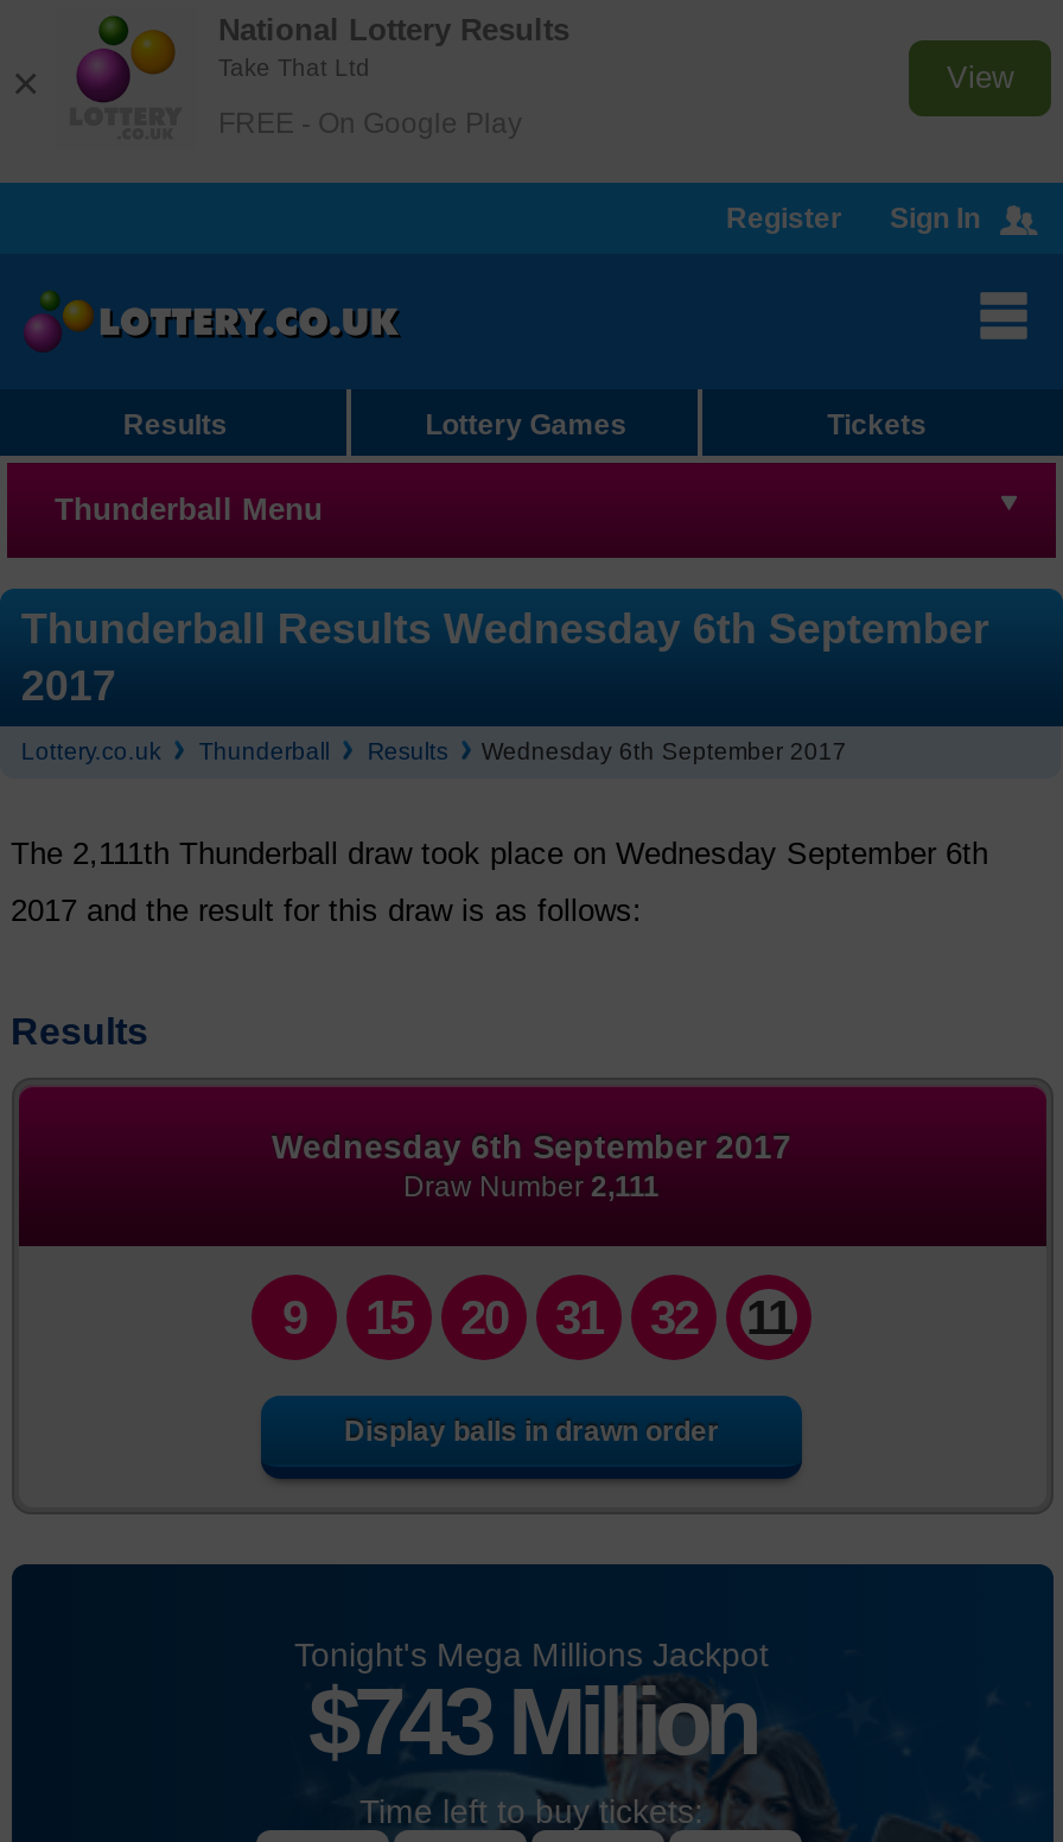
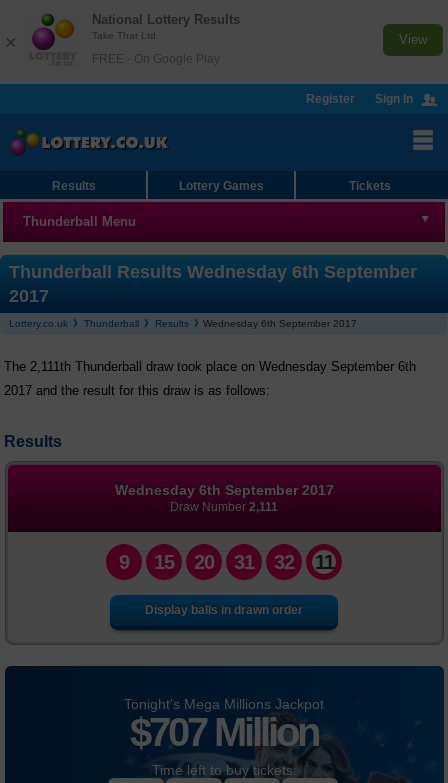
- $743 Million
+ $707 Million
